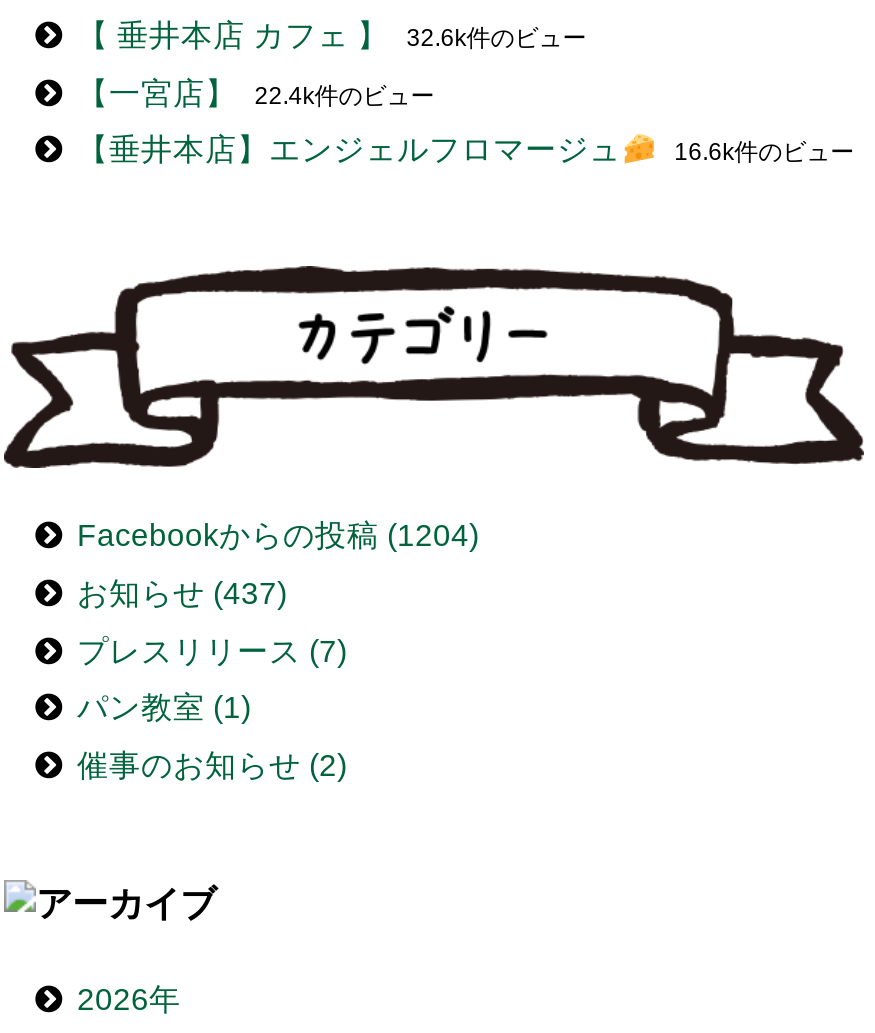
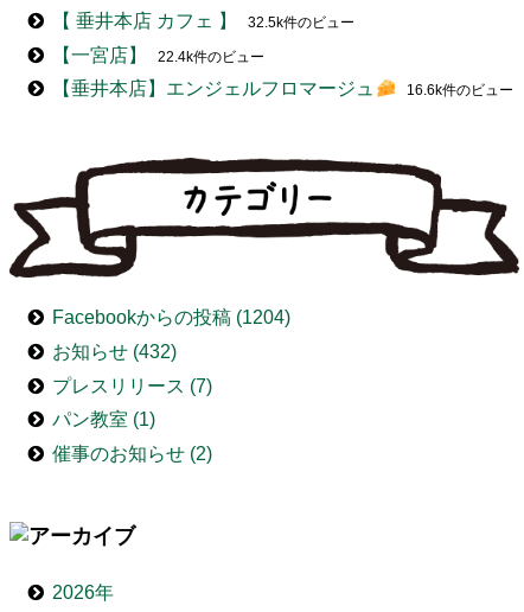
- 【 垂井本店 カフェ 】 32.6k件のビュー
+ 【 垂井本店 カフェ 】 32.5k件のビュー

- お知らせ (437)
+ お知らせ (432)
